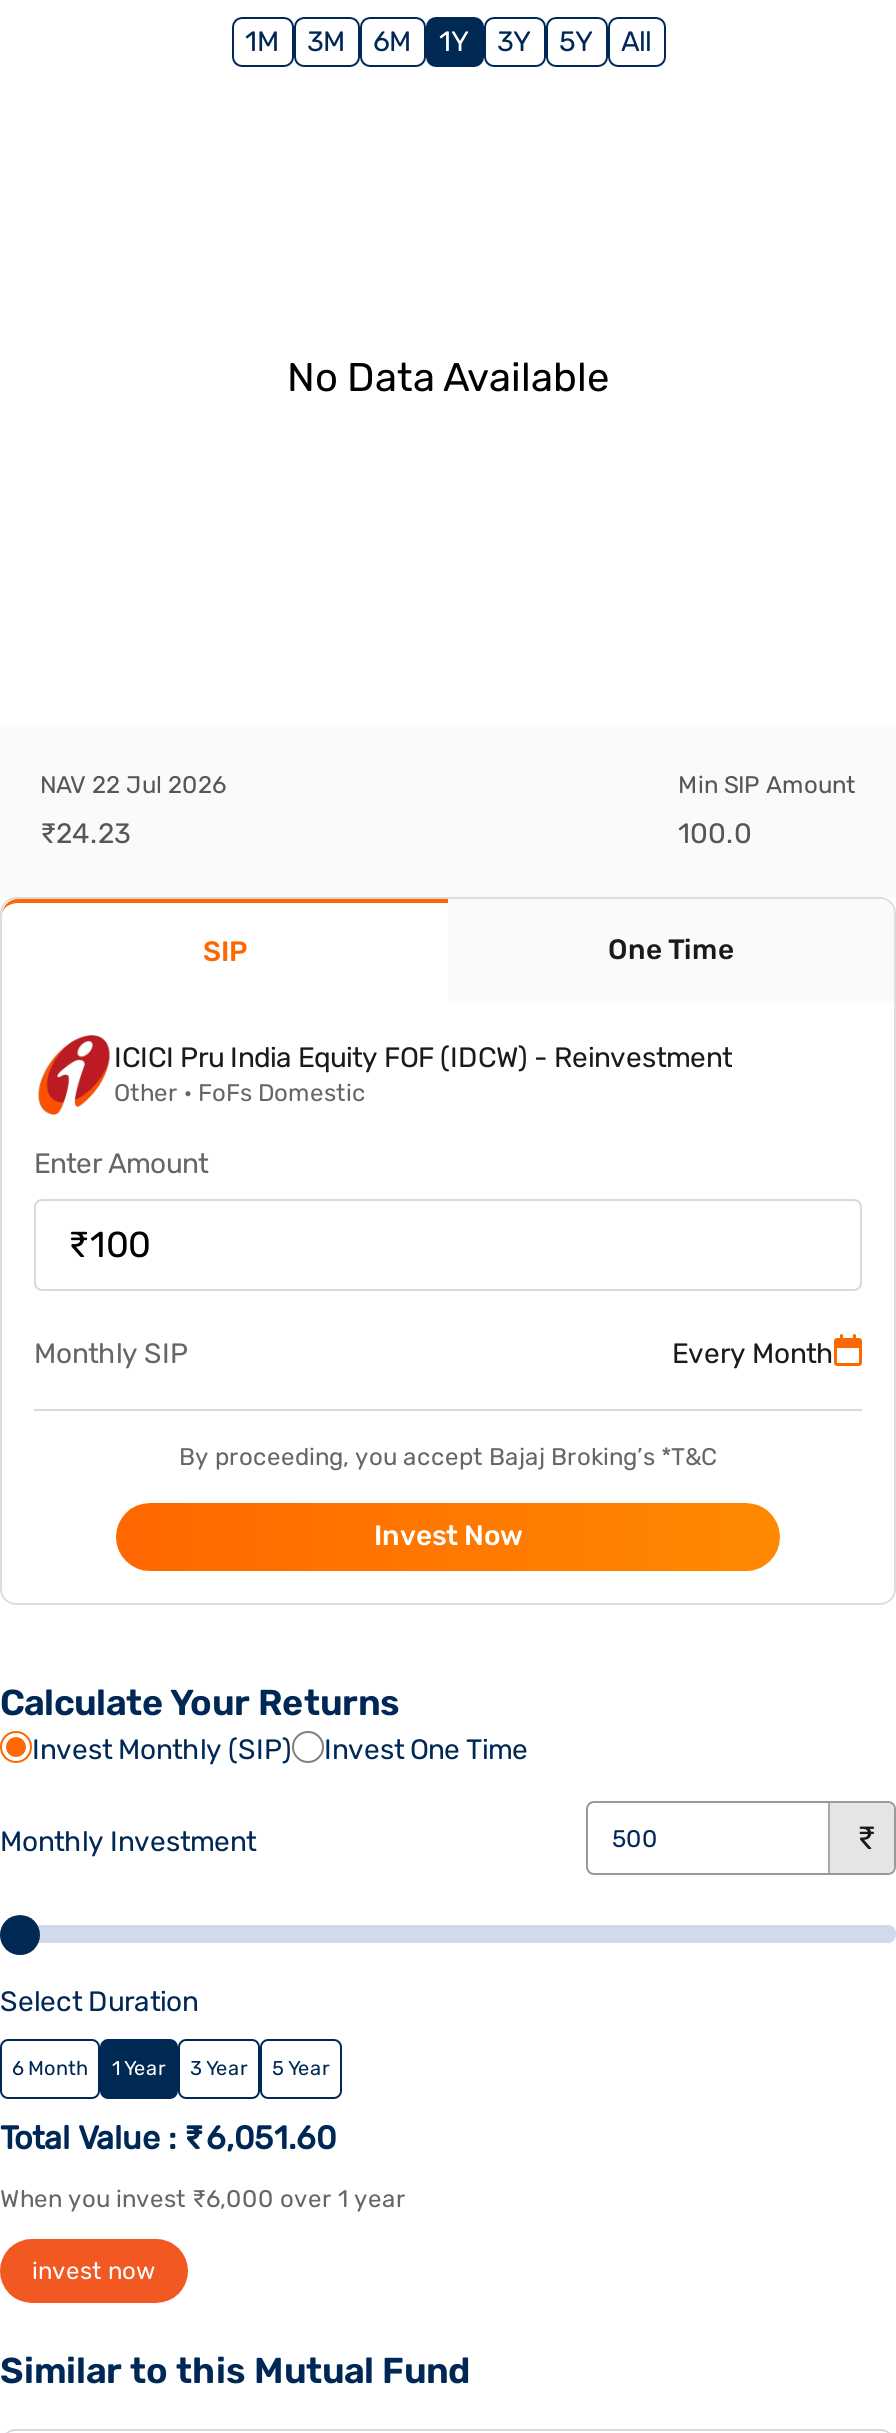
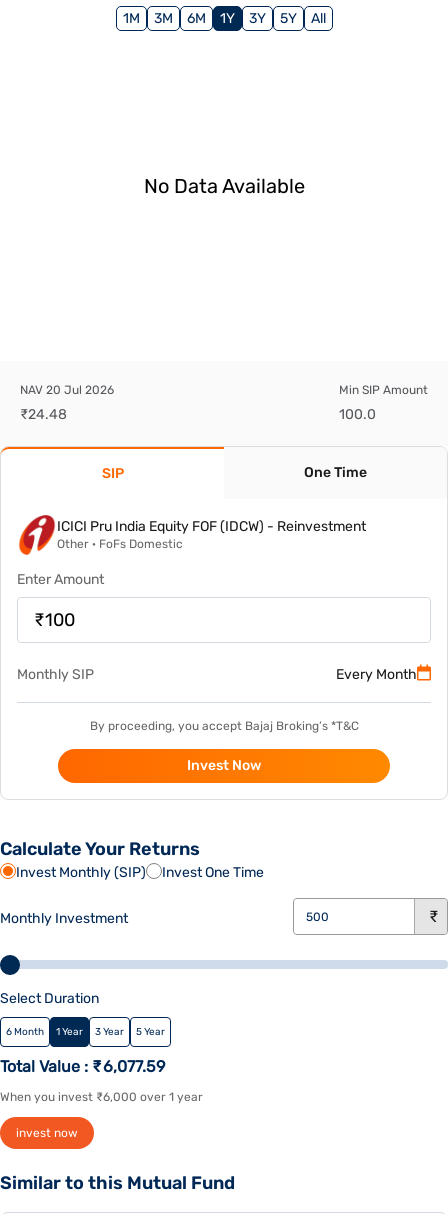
- NAV 22 Jul 2026
+ NAV 20 Jul 2026

- ₹24.23
+ ₹24.48

- Total Value : ₹ 6,051.60
+ Total Value : ₹ 6,077.59
